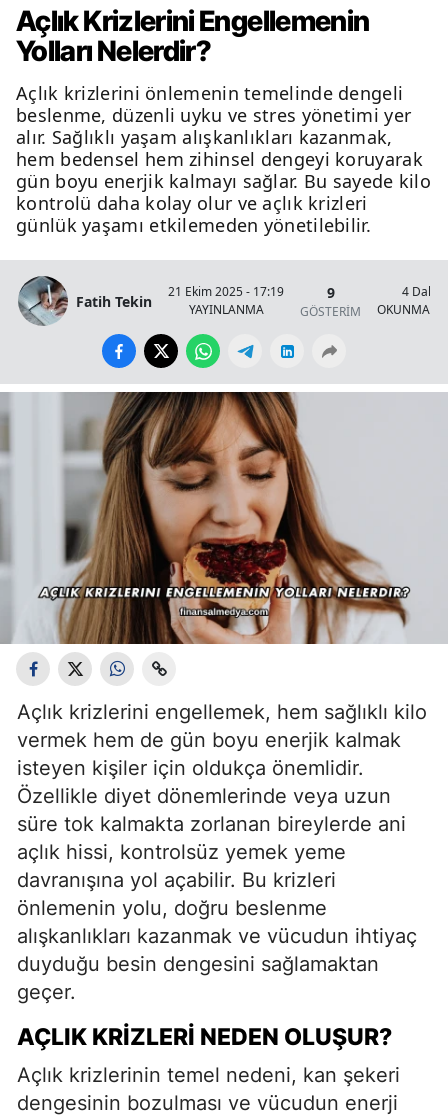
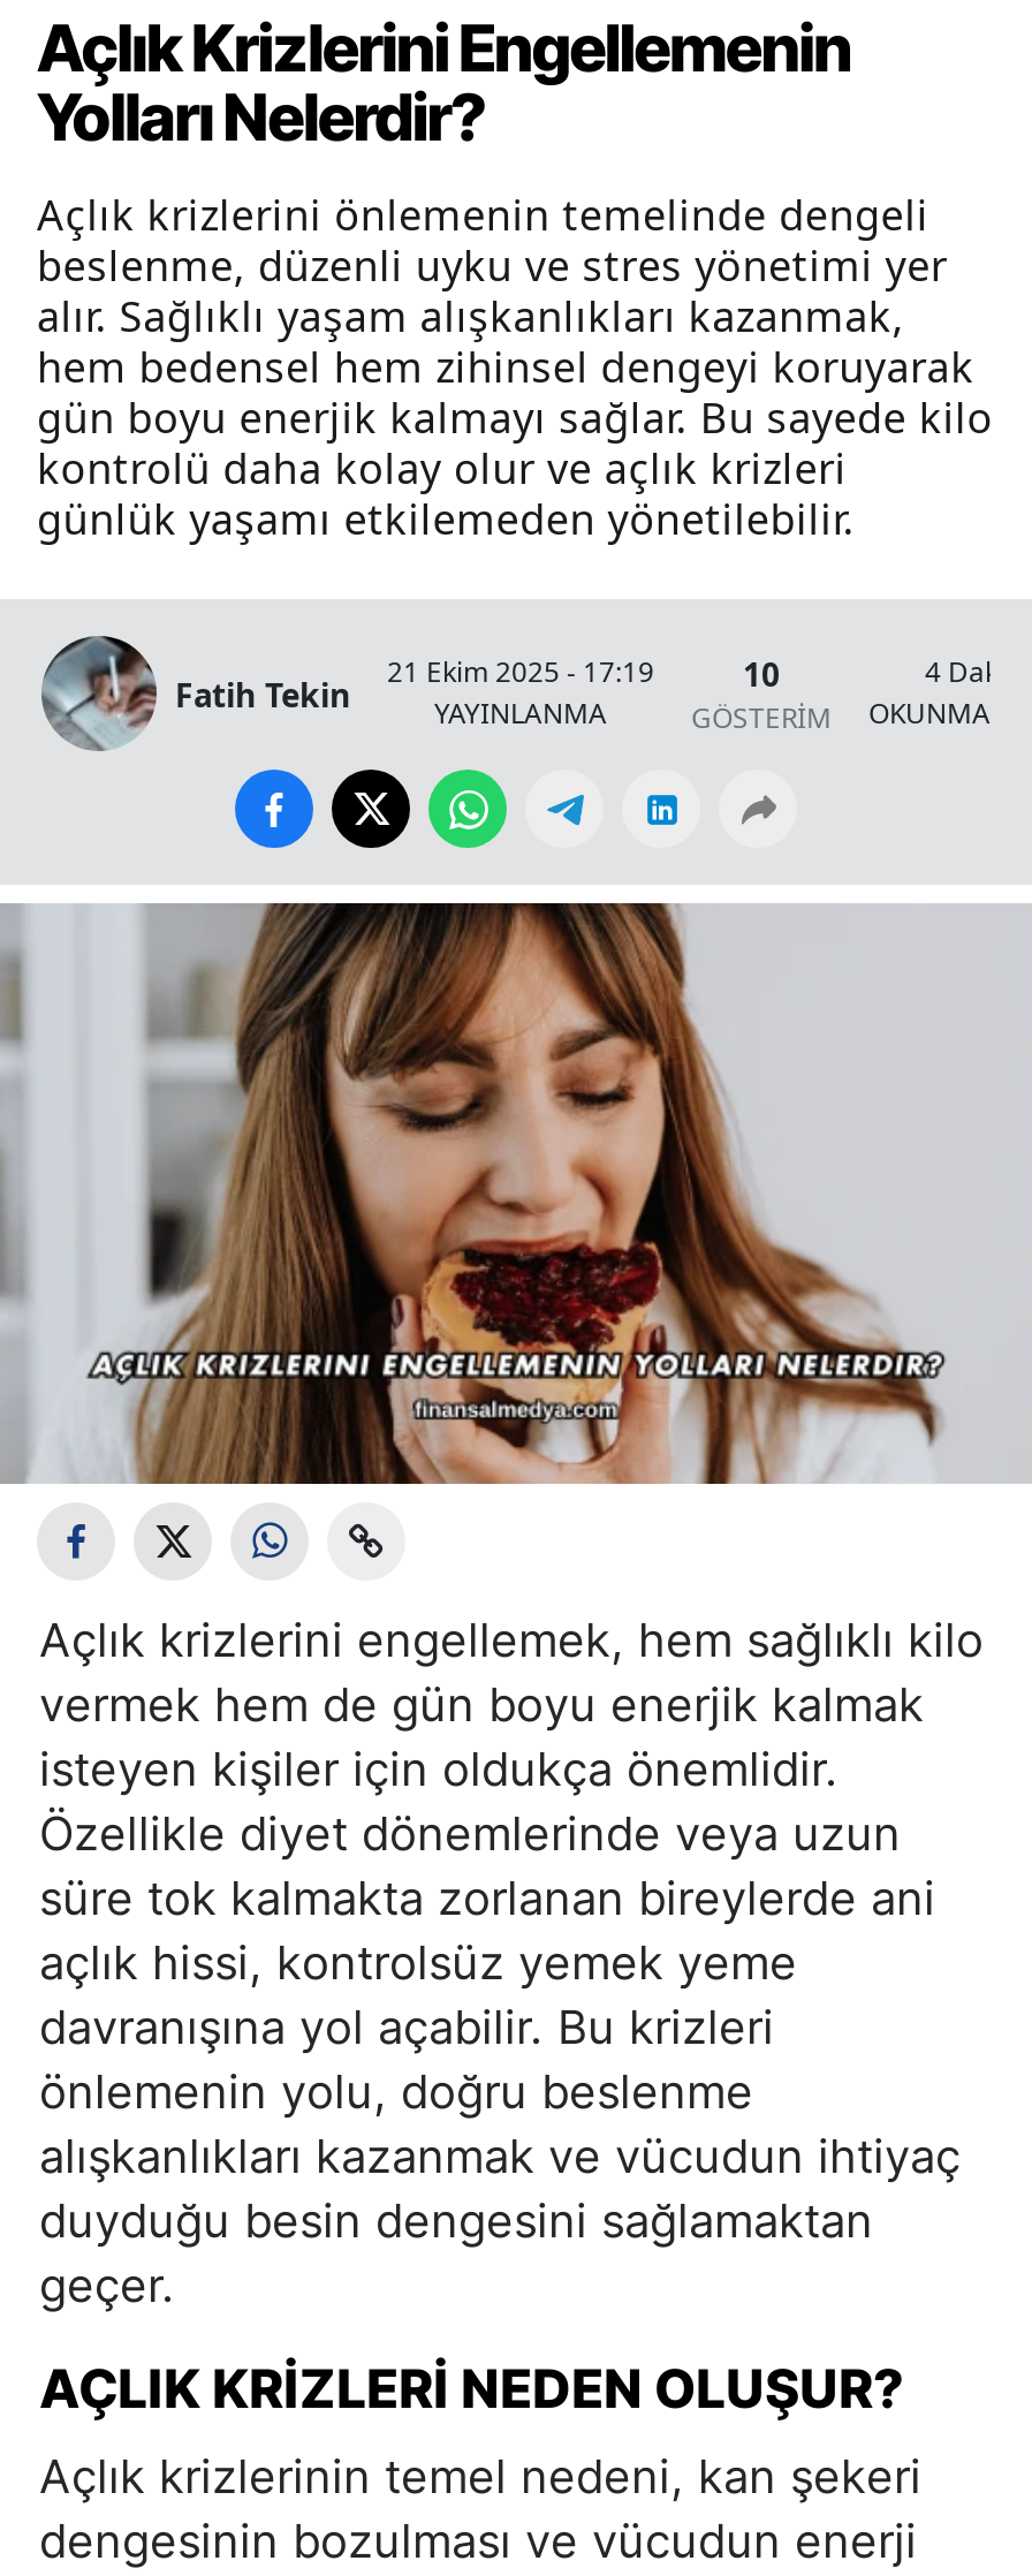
- 9
+ 10
